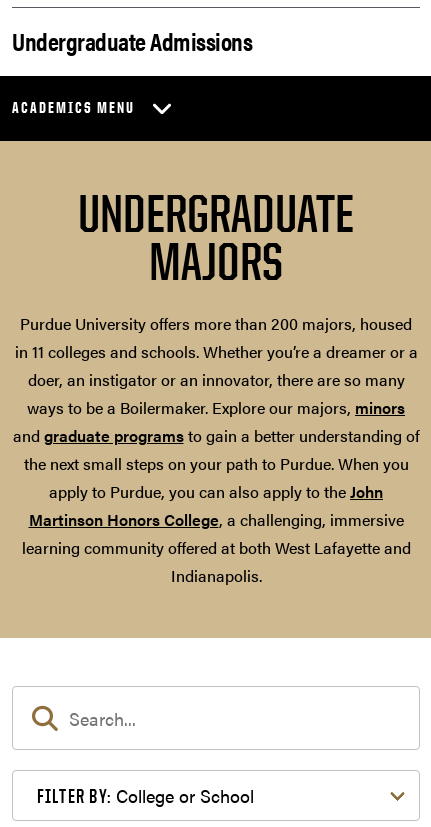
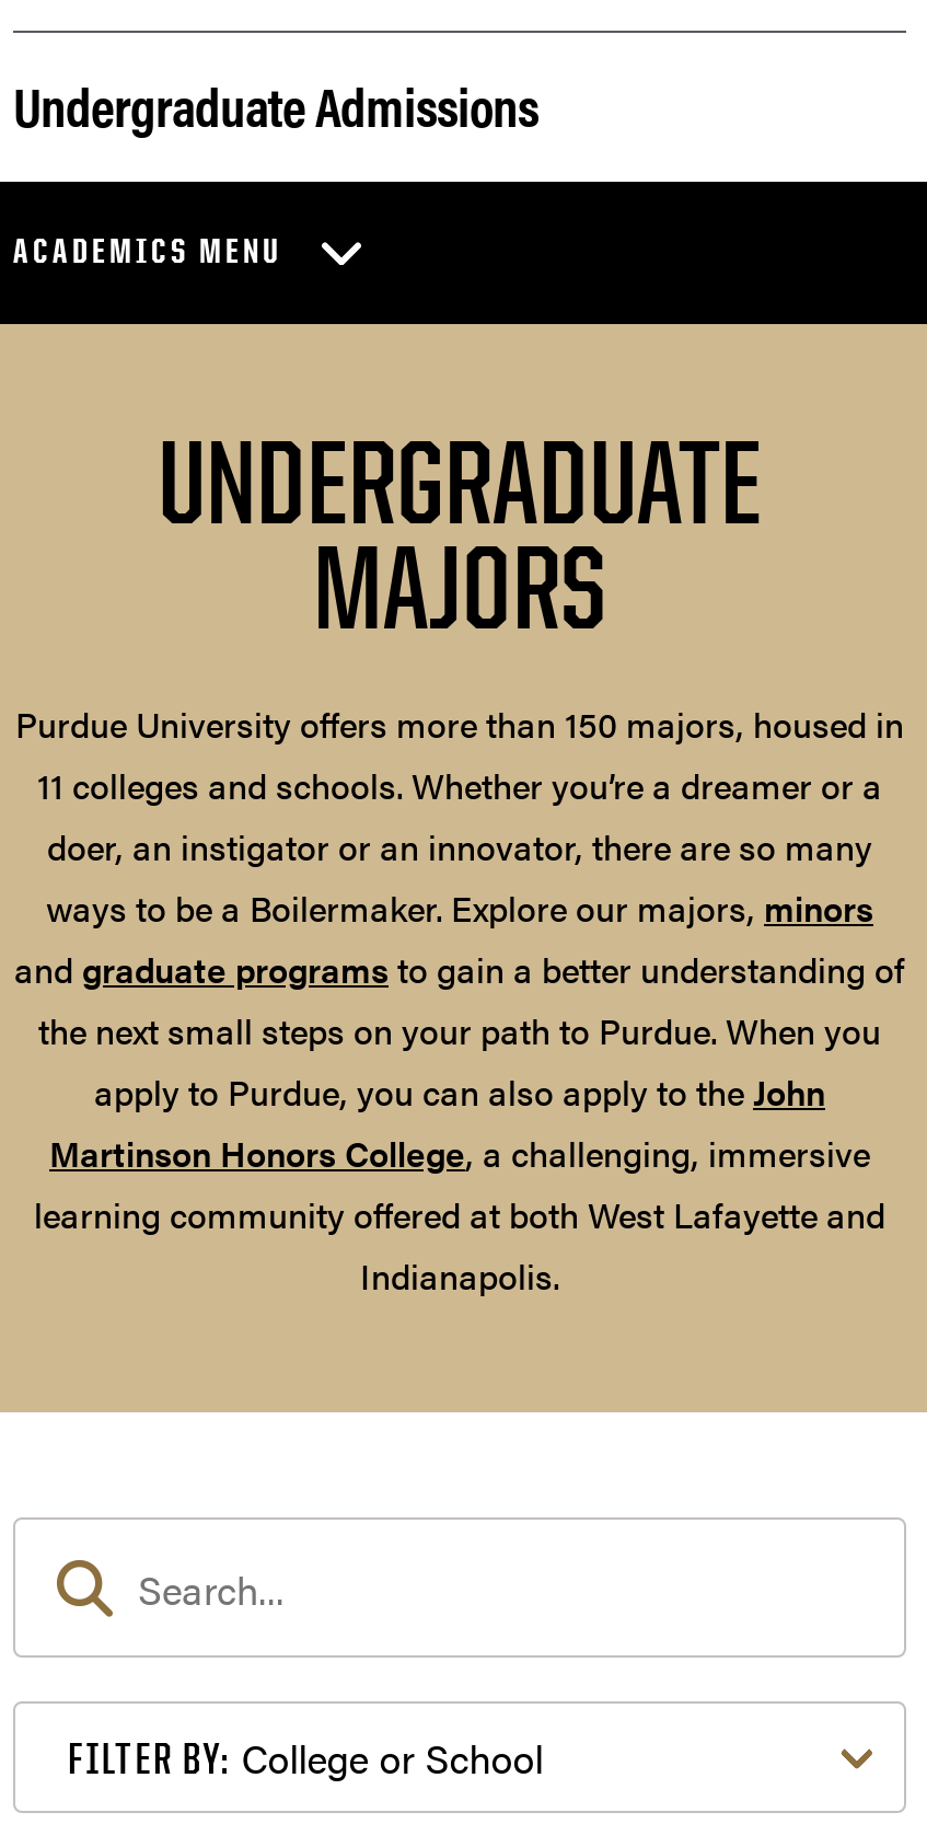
- Purdue University offers more than 200 majors, housed
- in 11 colleges and schools. Whether you’re a dreamer or a
+ Purdue University offers more than 150 majors, housed in
+ 11 colleges and schools. Whether you’re a dreamer or a
